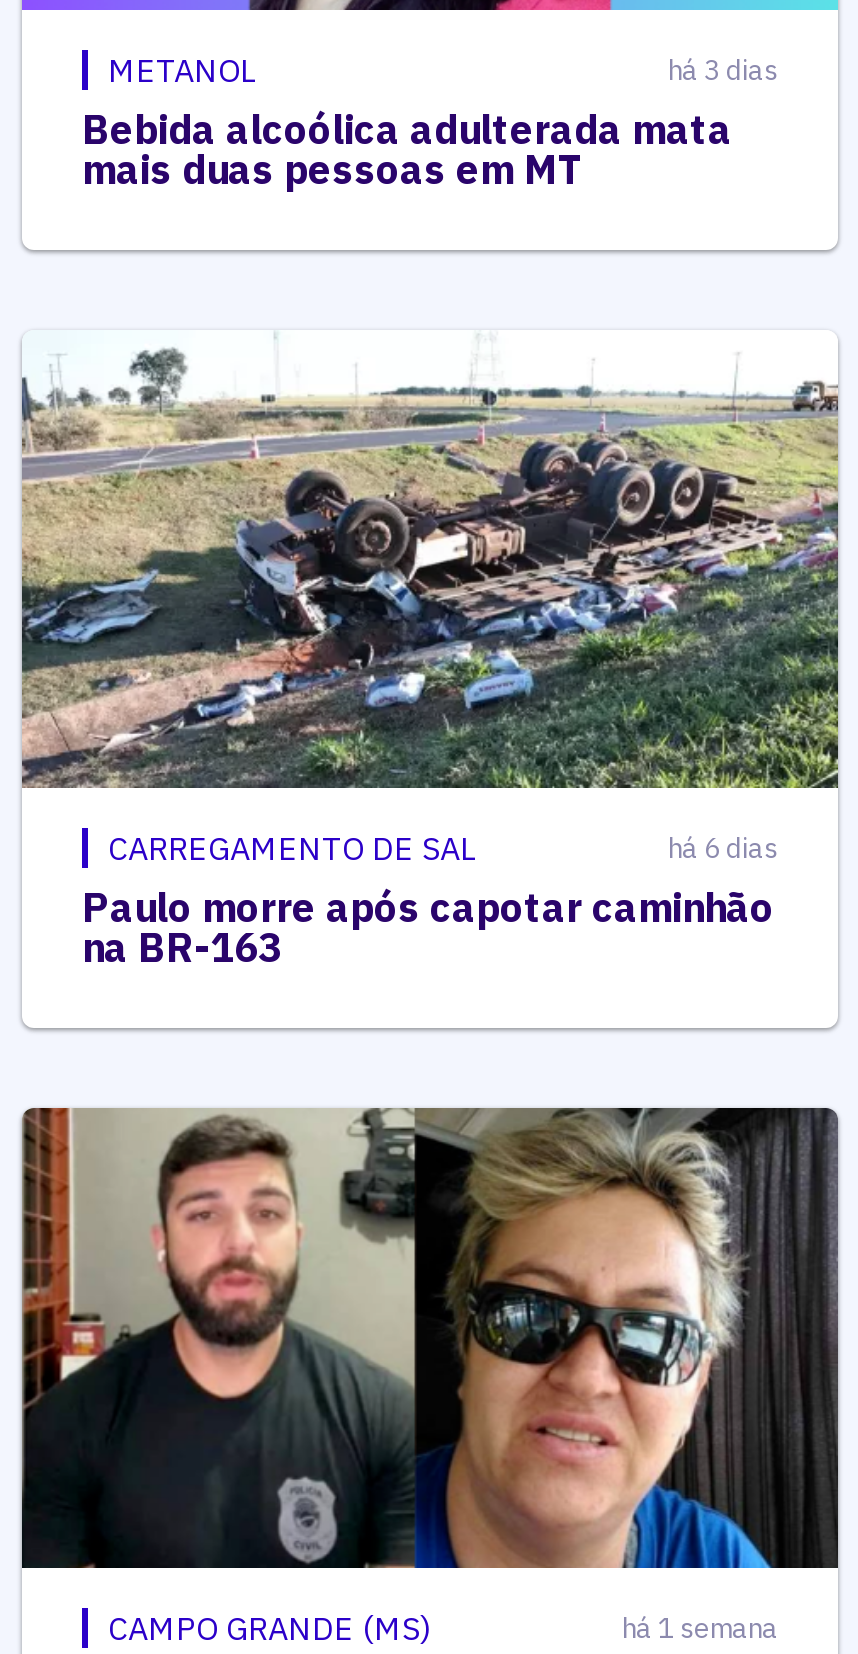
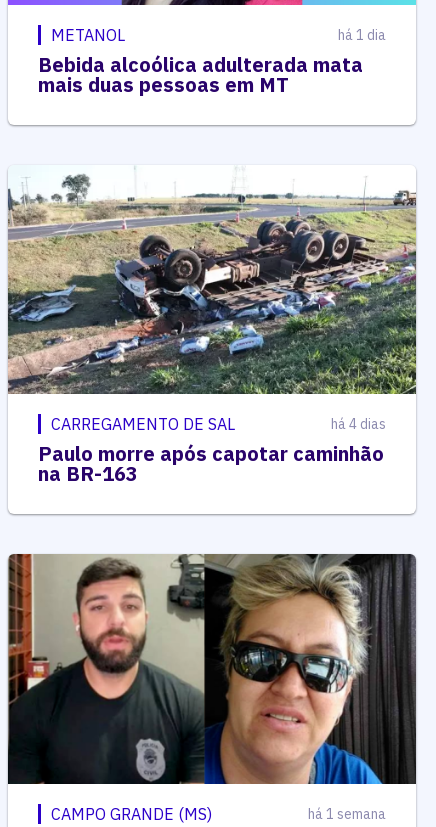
- há 3 dias
+ há 1 dia

- há 6 dias
+ há 4 dias
